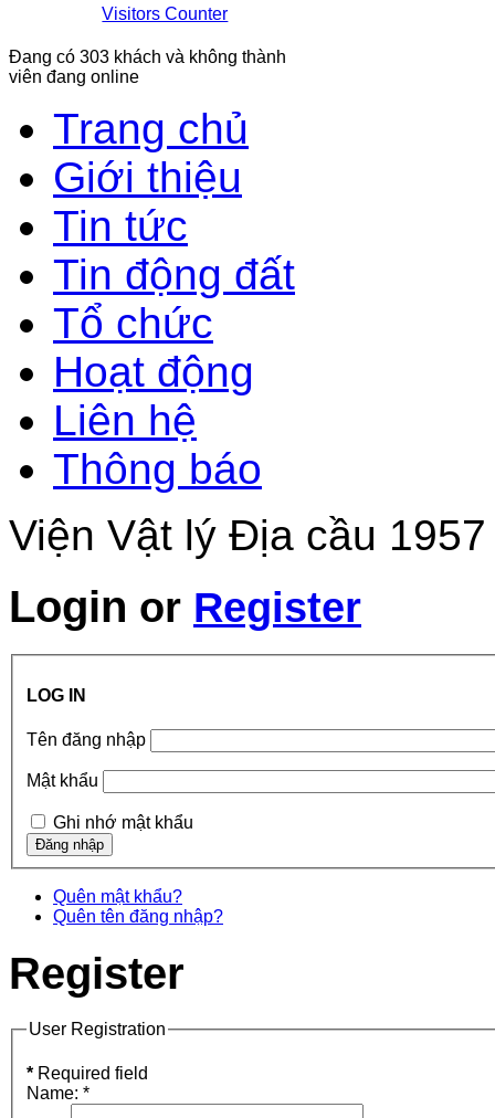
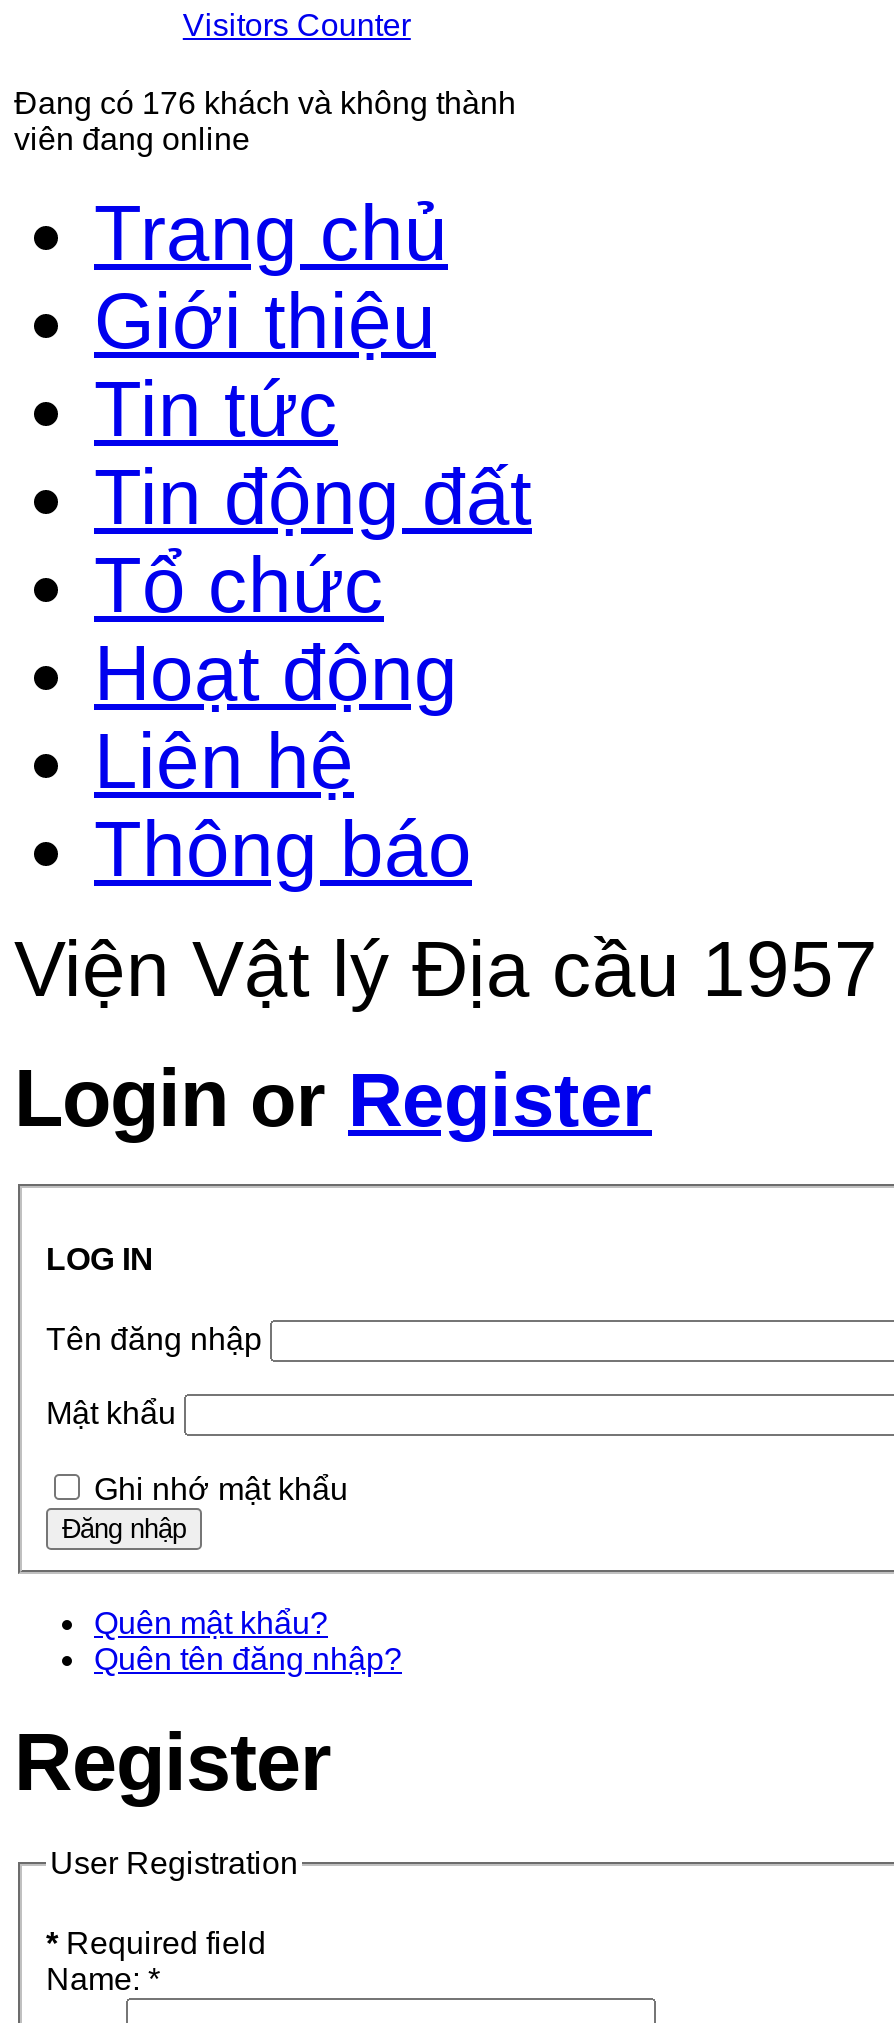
- Đang có 303 khách và không thành
+ Đang có 176 khách và không thành
